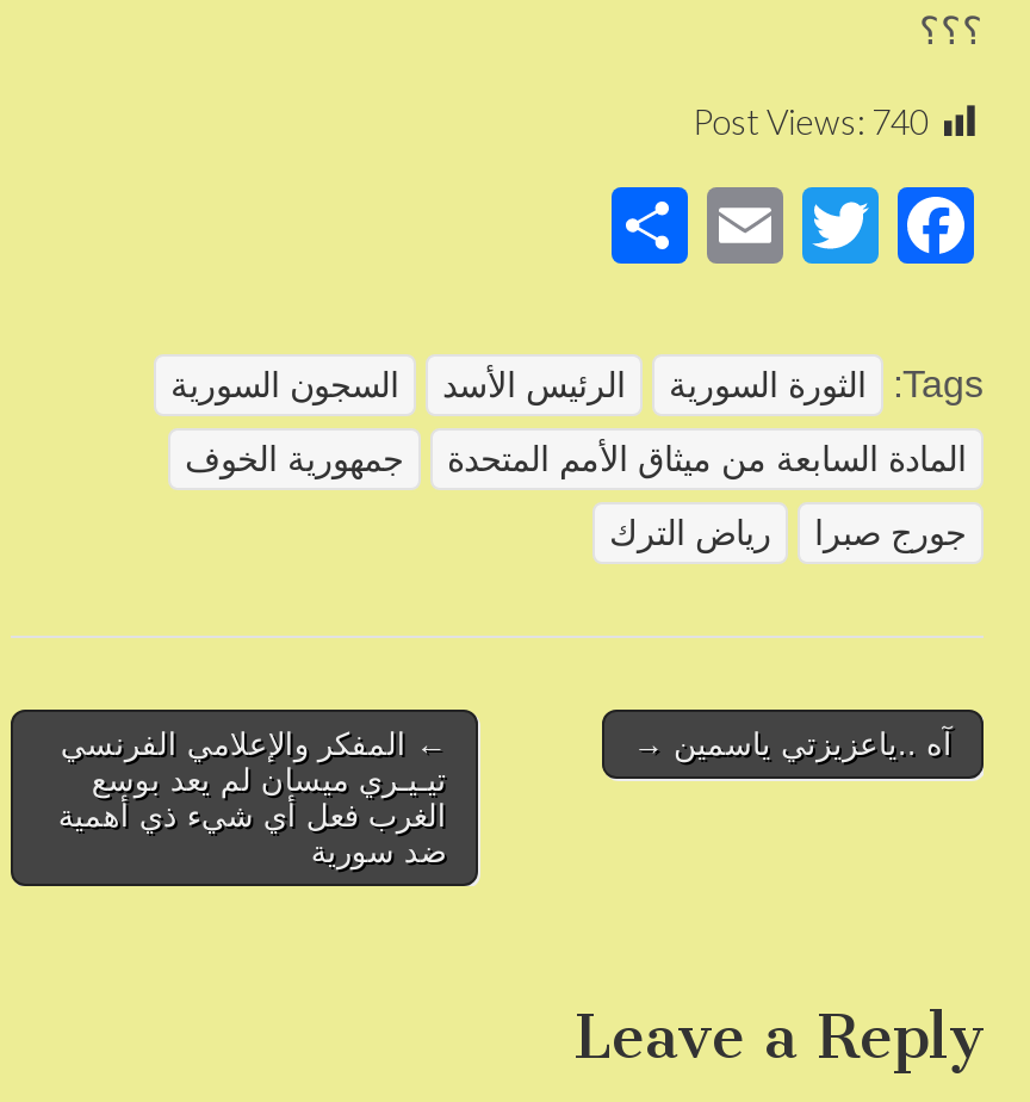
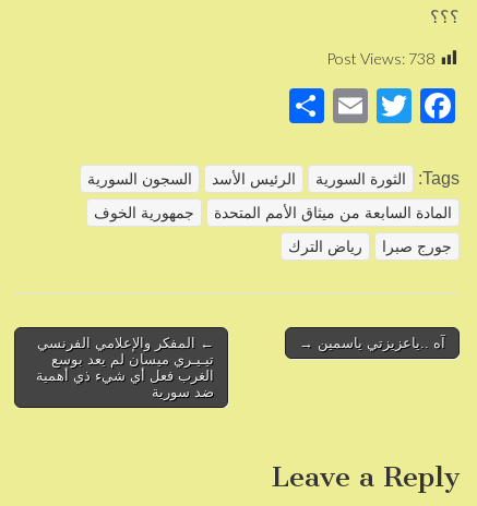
- Post Views: 740
+ Post Views: 738
